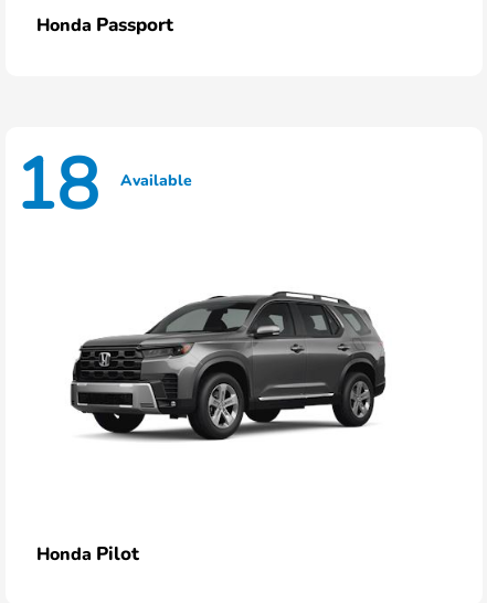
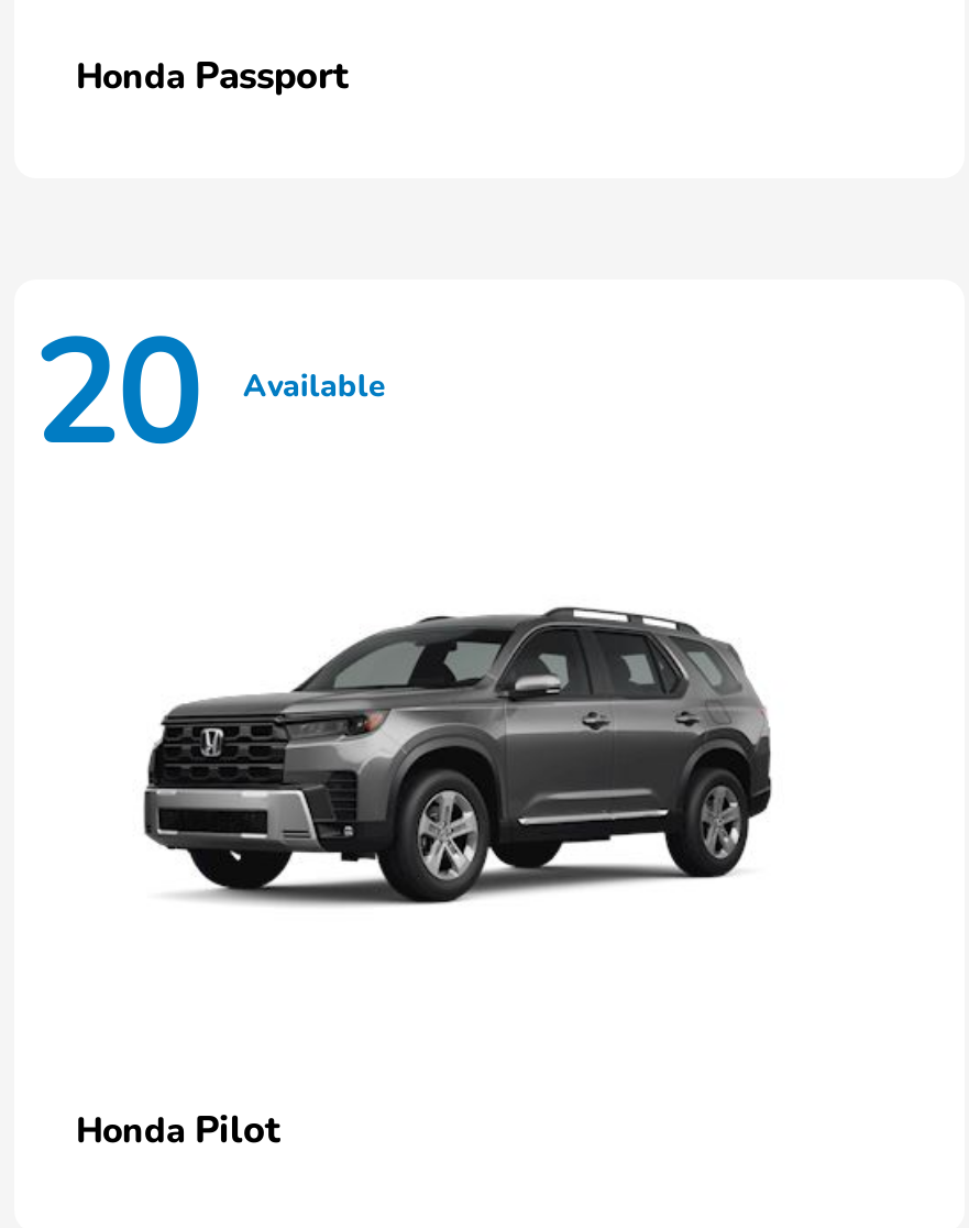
- 18 Available
+ 20 Available
